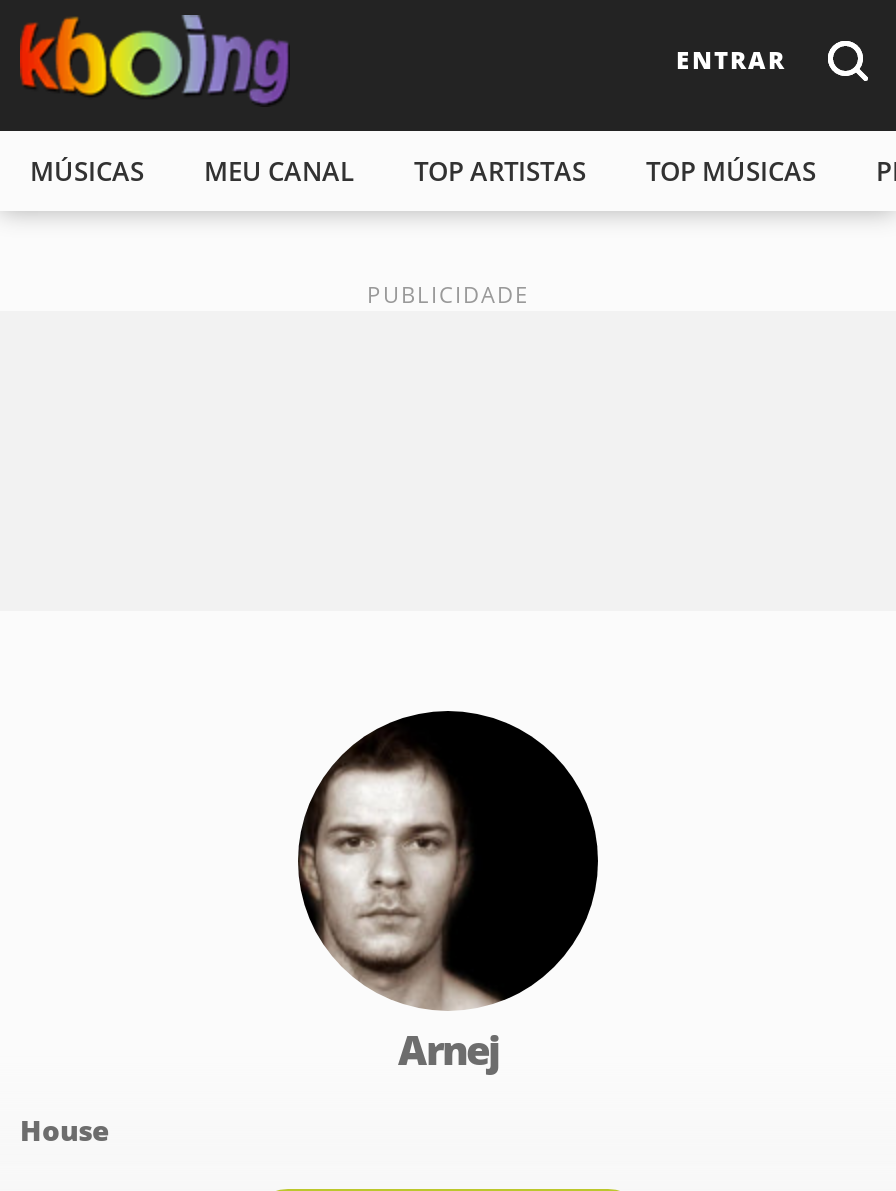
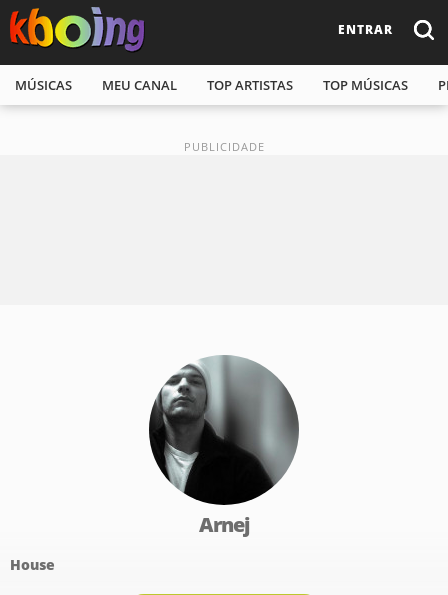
- [image]
+ [image]
